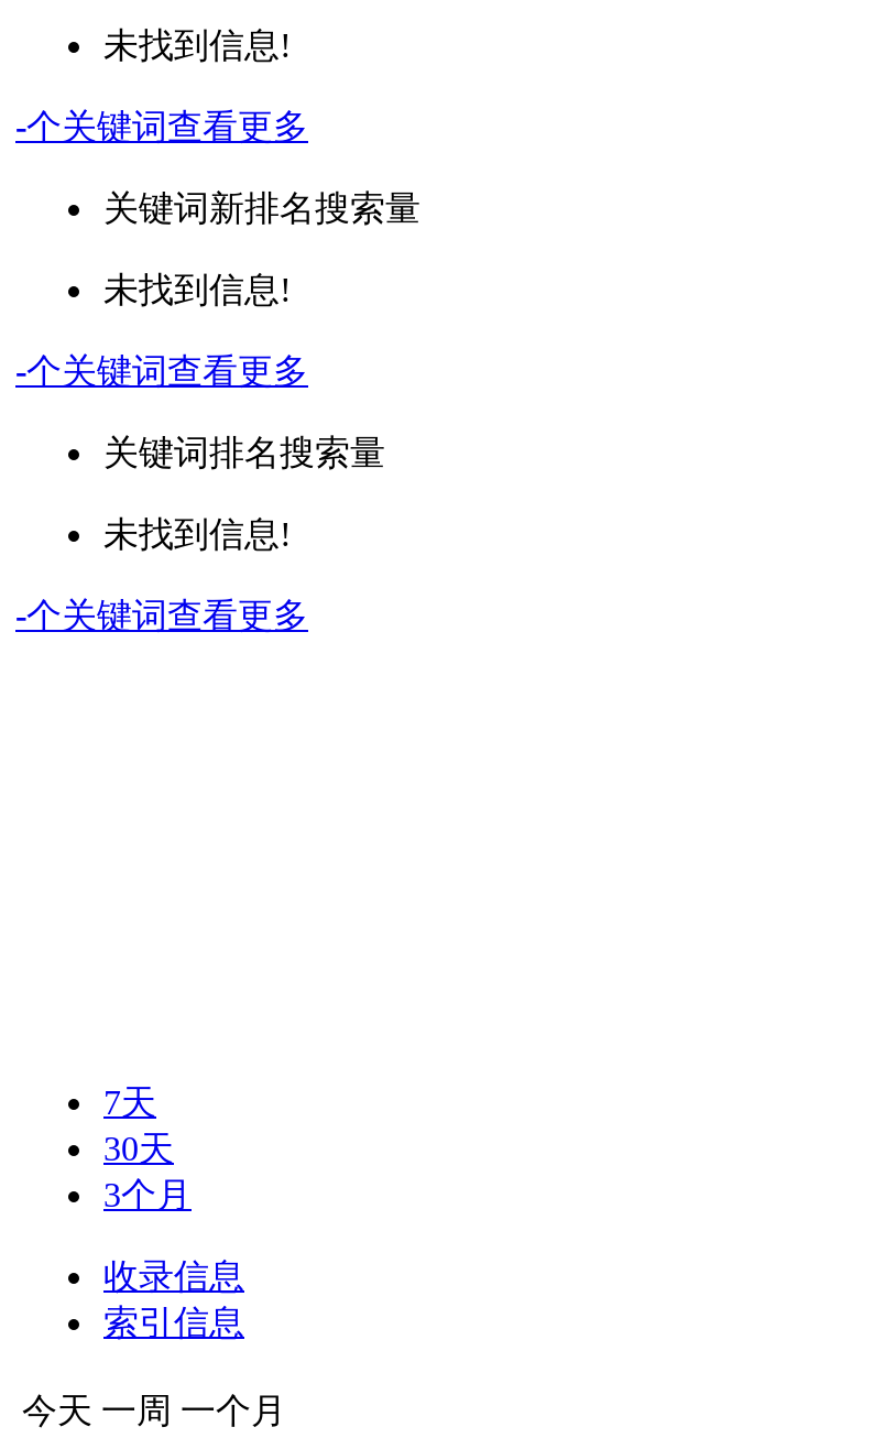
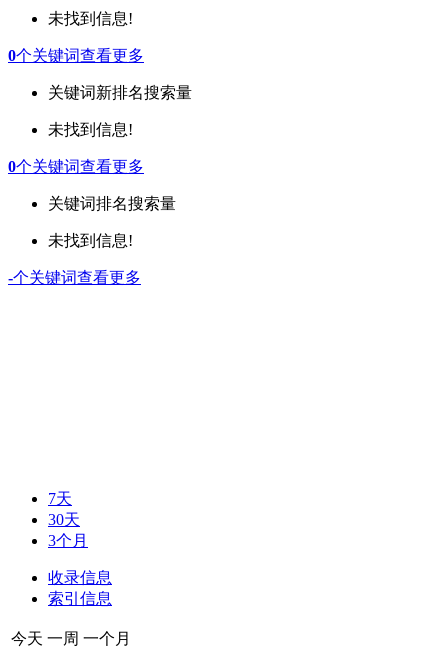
- -个关键词查看更多
+ 0个关键词查看更多

- -个关键词查看更多
+ 0个关键词查看更多
